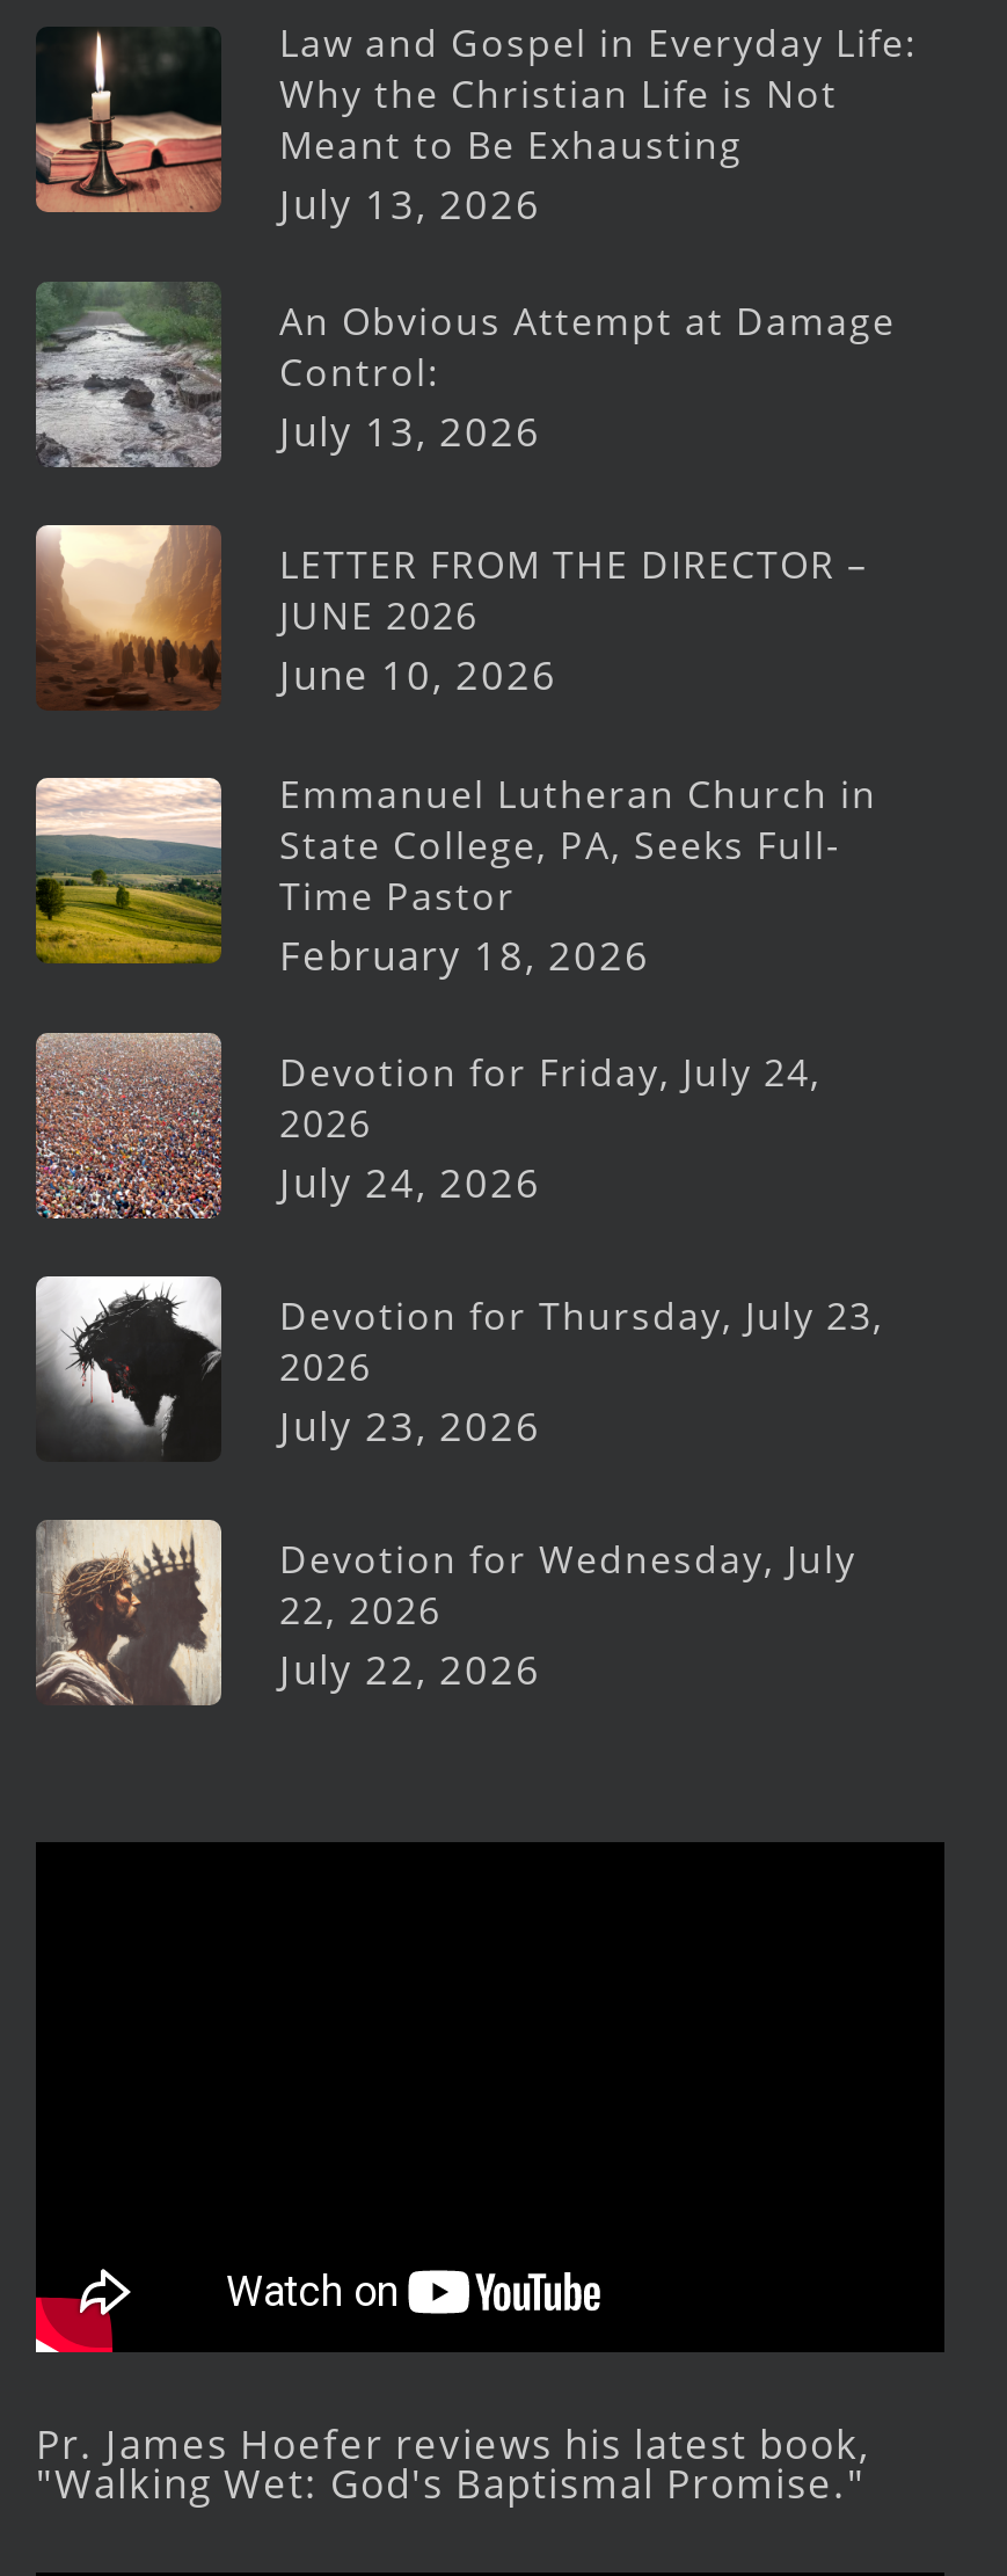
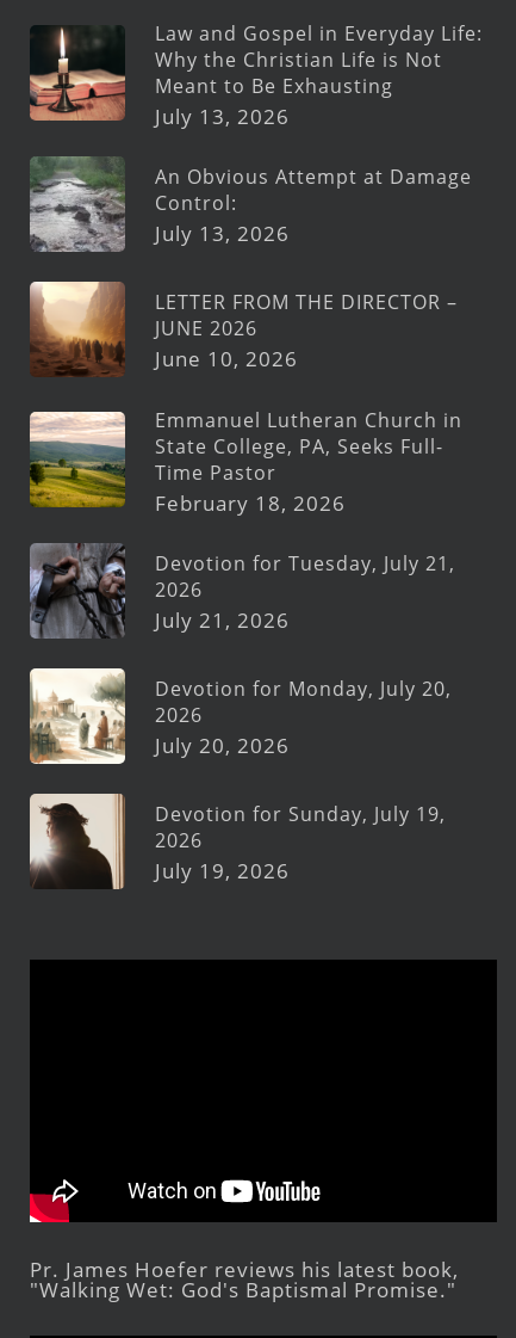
- [image]
- Devotion for Friday, July 24,
+ [image]
+ Devotion for Tuesday, July 21,

- July 24, 2026
+ July 21, 2026

- [image]
- Devotion for Thursday, July 23,
+ [image]
+ Devotion for Monday, July 20,

- July 23, 2026
+ July 20, 2026

- [image]
- Devotion for Wednesday, July
- 22, 2026
- July 22, 2026
+ [image]
+ Devotion for Sunday, July 19,
+ 2026
+ July 19, 2026
